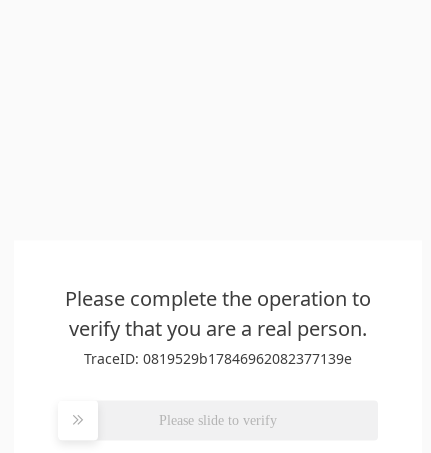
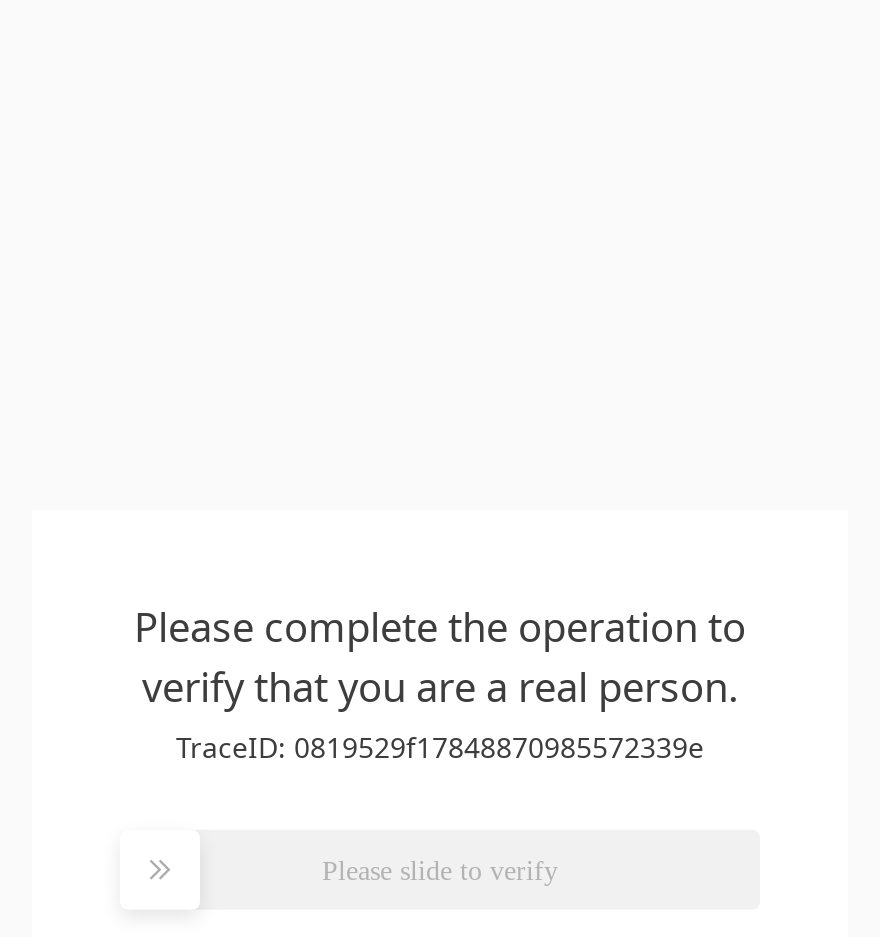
- TraceID: 0819529b17846962082377139e
+ TraceID: 0819529f17848870985572339e
